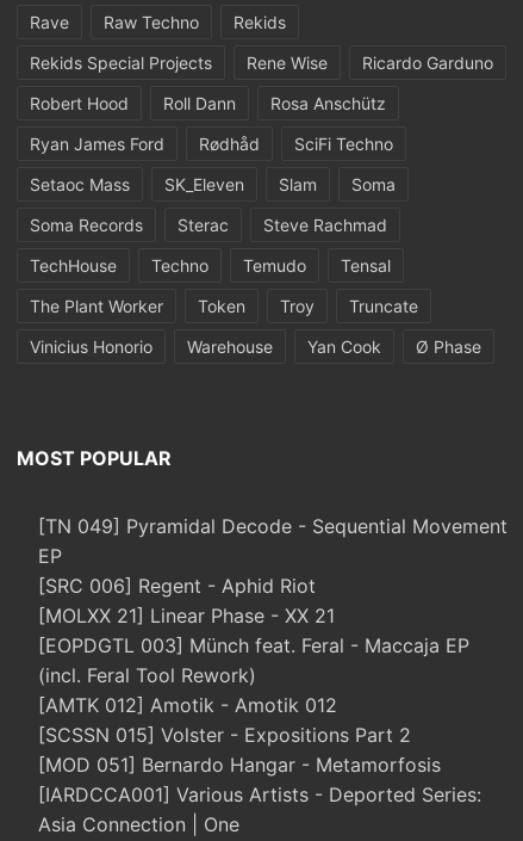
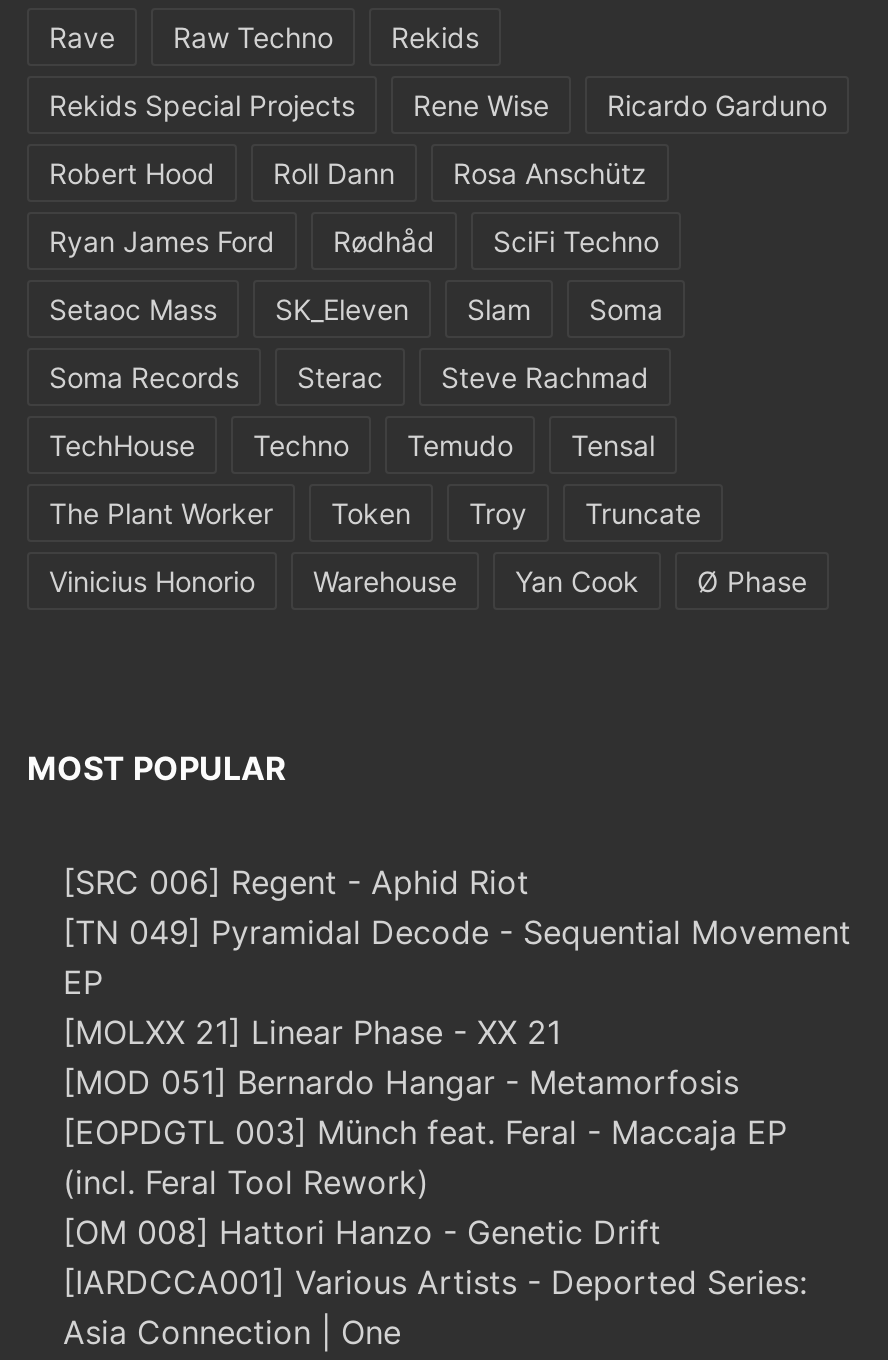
moved down: [TN 049] Pyramidal Decode - Sequential Movement | EP

moved up: [SRC 006] Regent - Aphid Riot

moved down: [EOPDGTL 003] Münch feat. Feral - Maccaja EP | (incl. Feral Tool Rework)

- [AMTK 012] Amotik - Amotik 012
- [SCSSN 015] Volster - Expositions Part 2
+ [OM 008] Hattori Hanzo - Genetic Drift

moved up: [MOD 051] Bernardo Hangar - Metamorfosis
